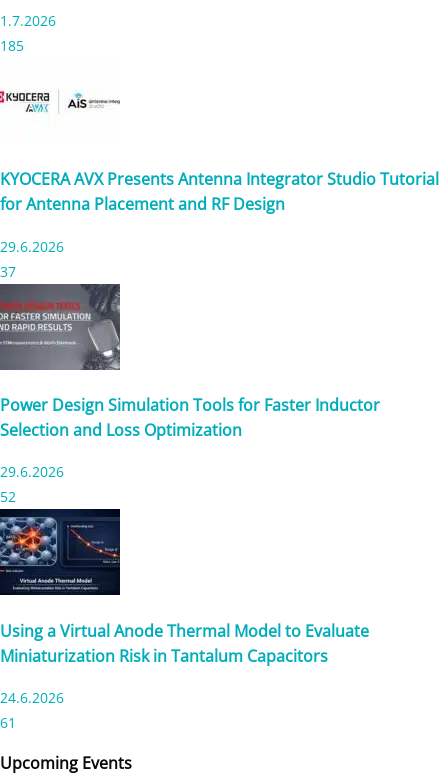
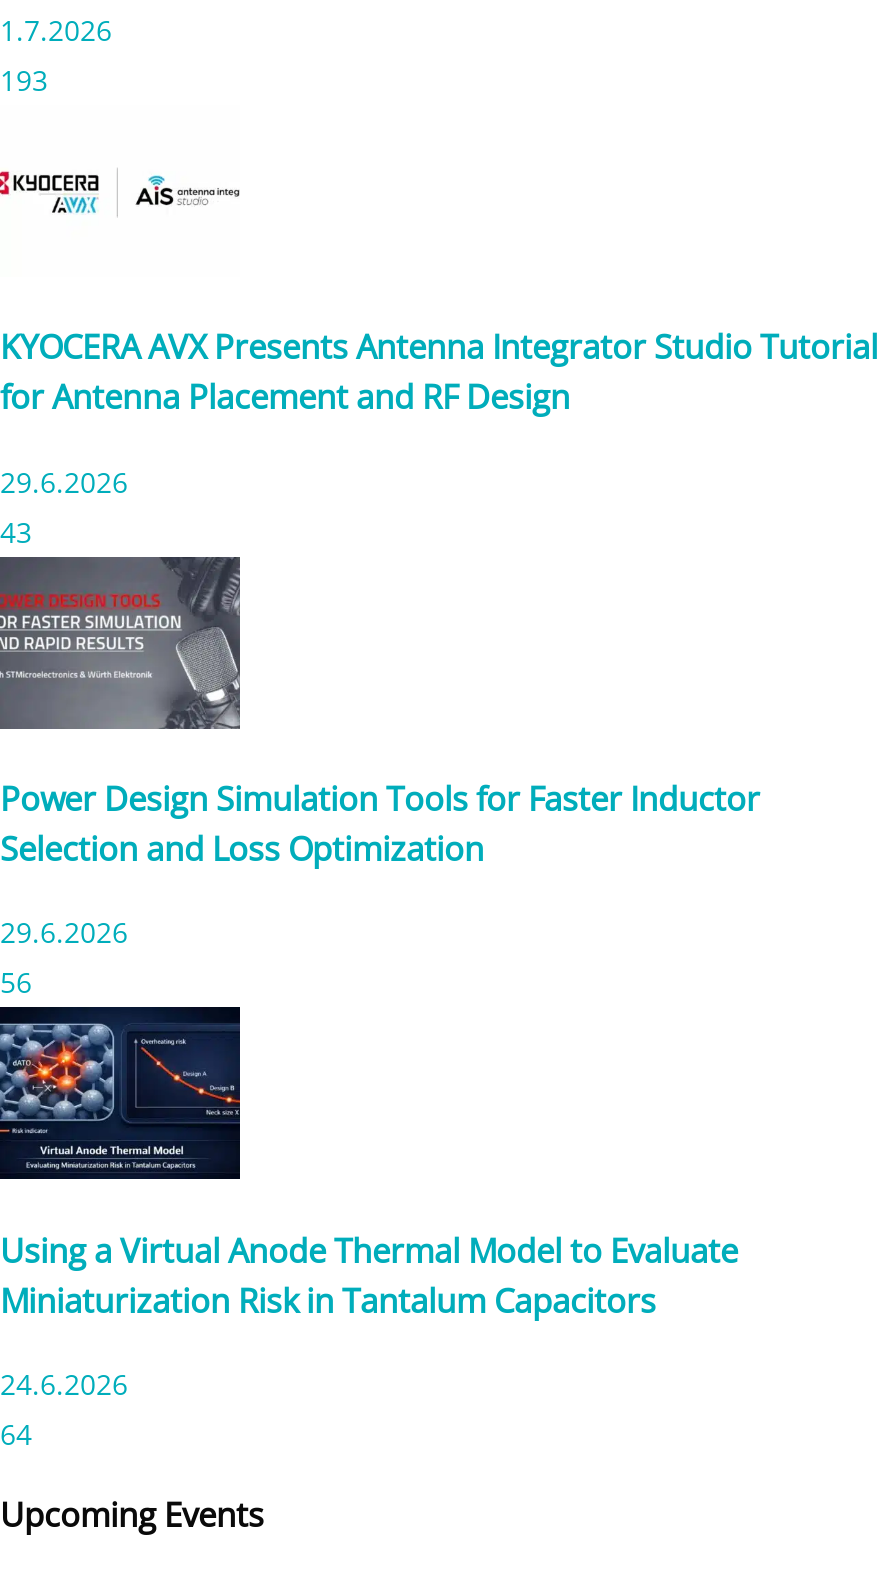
- 185
+ 193

- 37
+ 43

- 52
+ 56

- 61
+ 64
